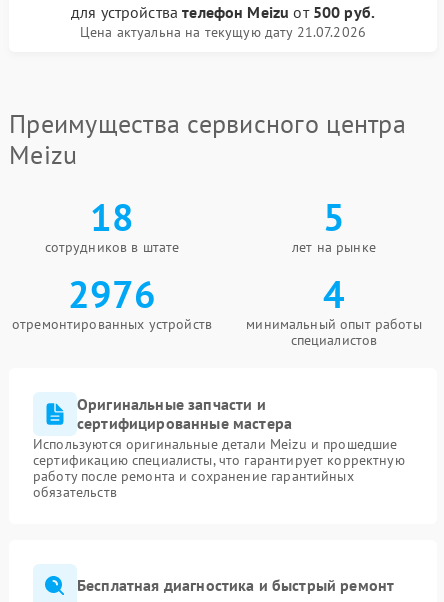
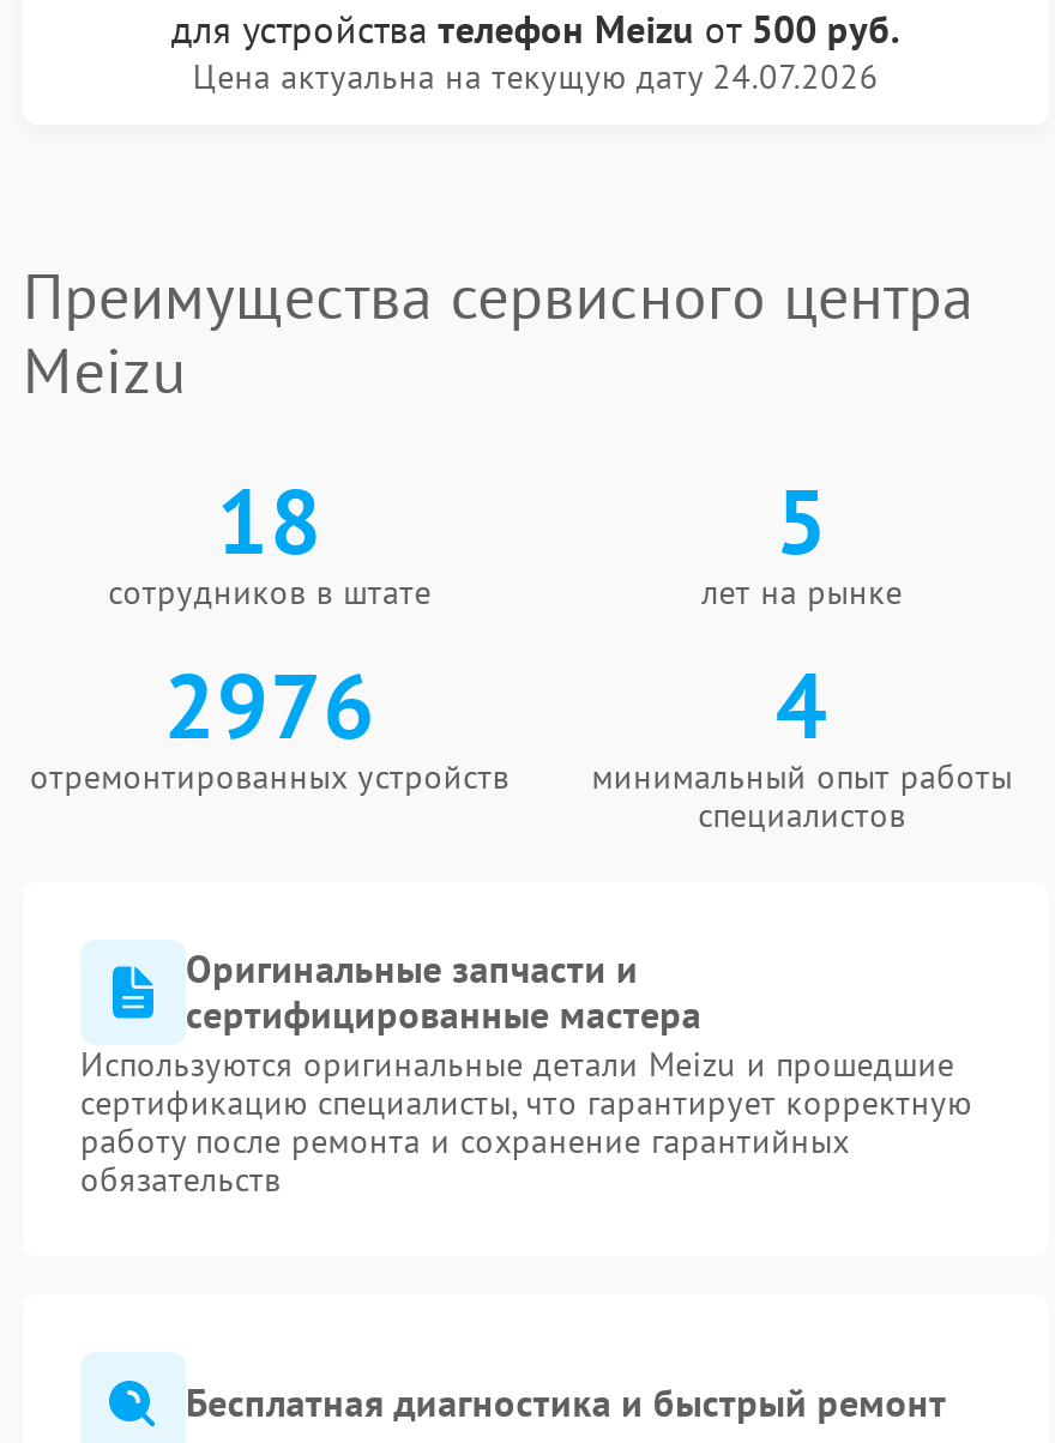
- Цена актуальна на текущую дату 21.07.2026
+ Цена актуальна на текущую дату 24.07.2026
